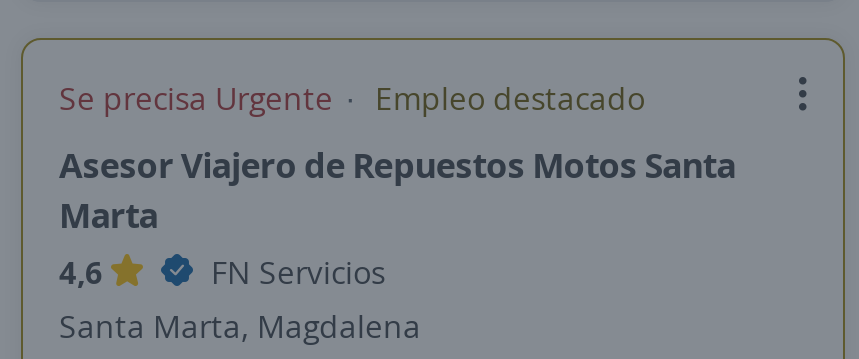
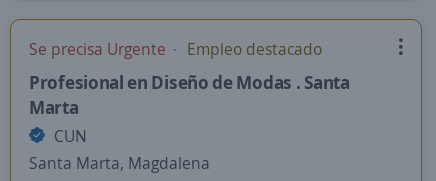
- Asesor Viajero de Repuestos Motos Santa
+ Profesional en Diseño de Modas . Santa

- 4,6
- FN Servicios
+ CUN
